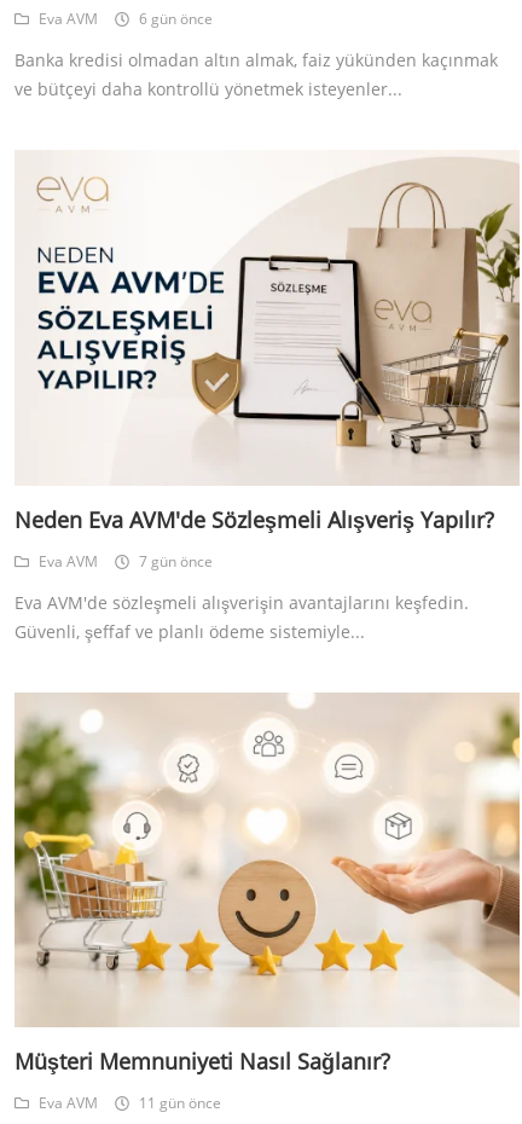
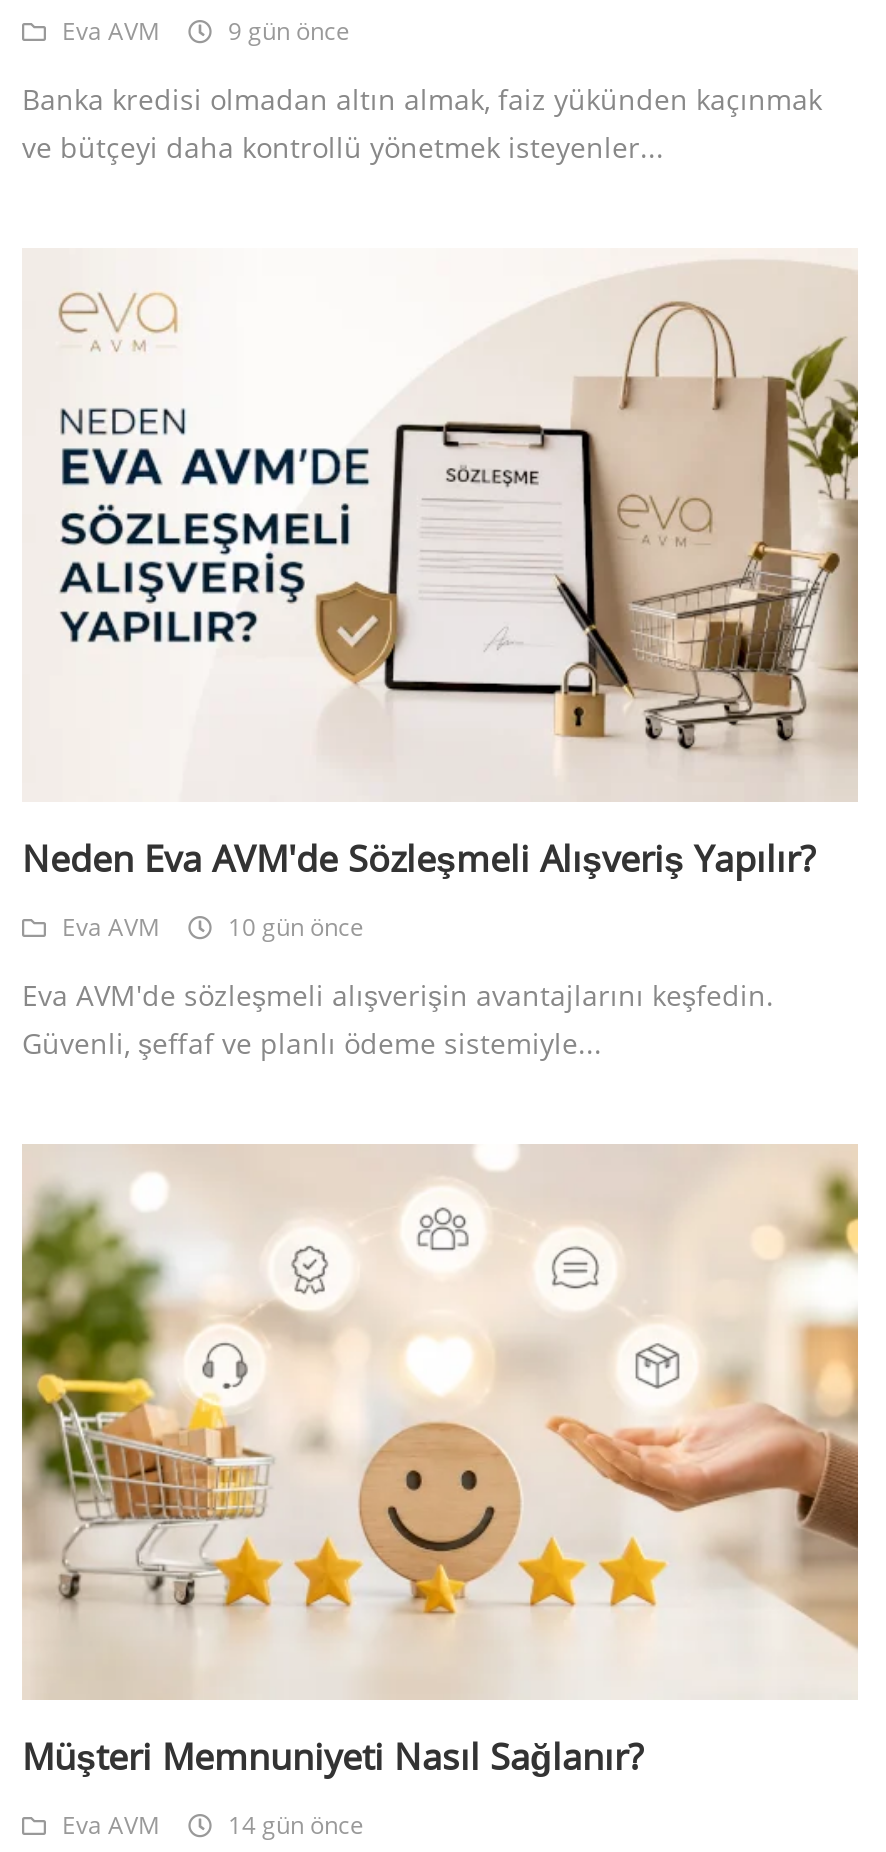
- Eva AVM 6 gün önce
+ Eva AVM 9 gün önce

- Eva AVM 7 gün önce
+ Eva AVM 10 gün önce

- Eva AVM 11 gün önce
+ Eva AVM 14 gün önce
